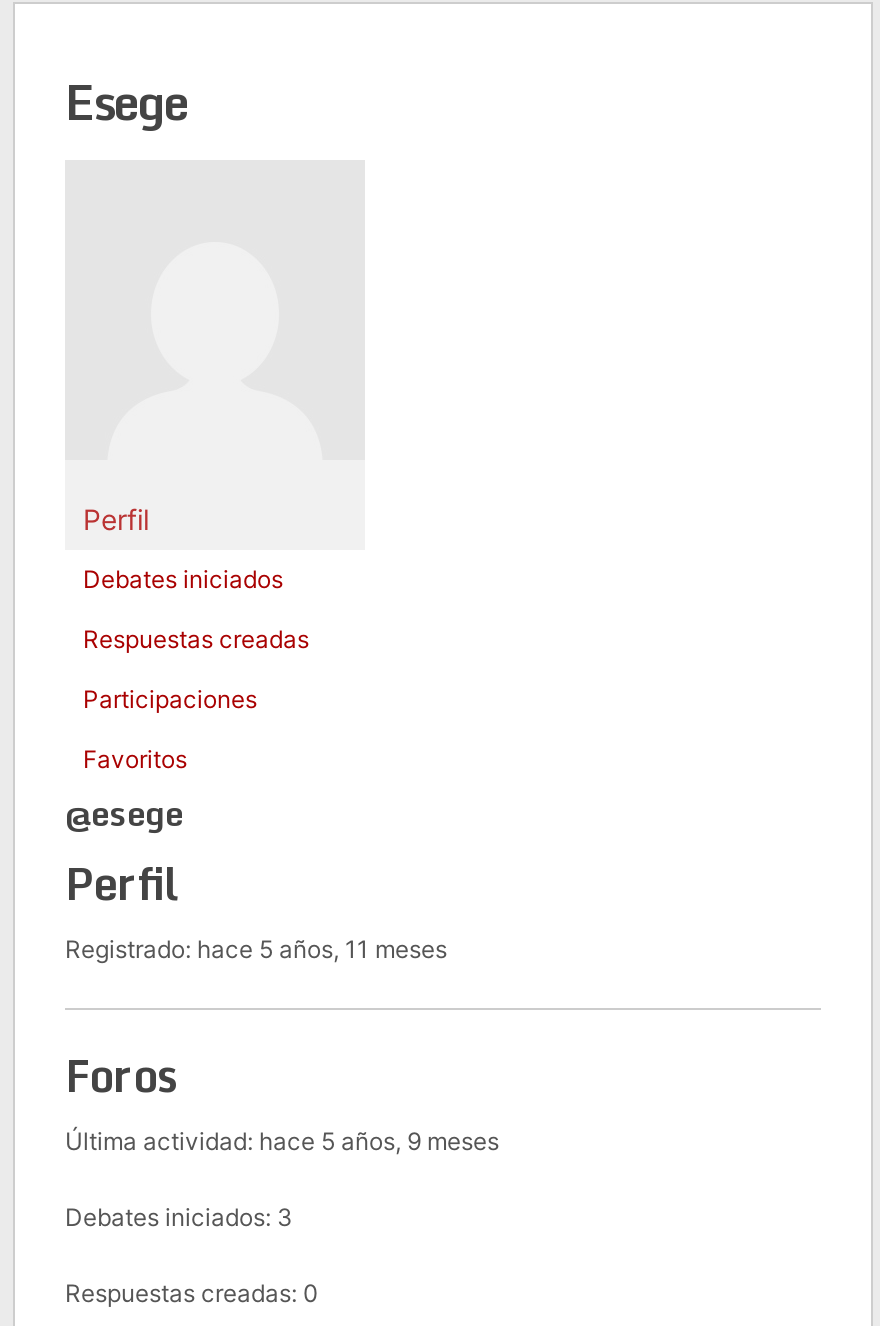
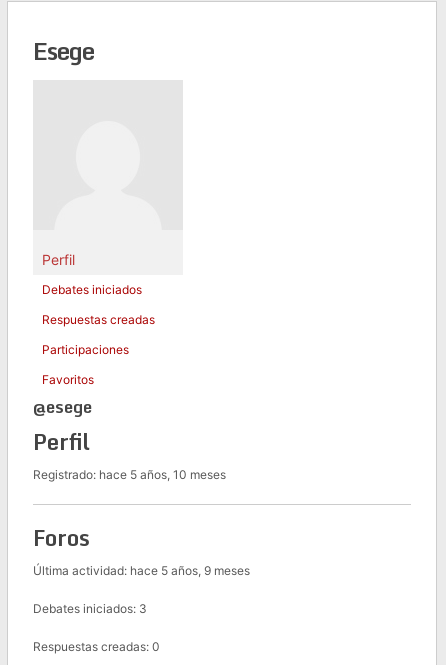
- Registrado: hace 5 años, 11 meses
+ Registrado: hace 5 años, 10 meses
